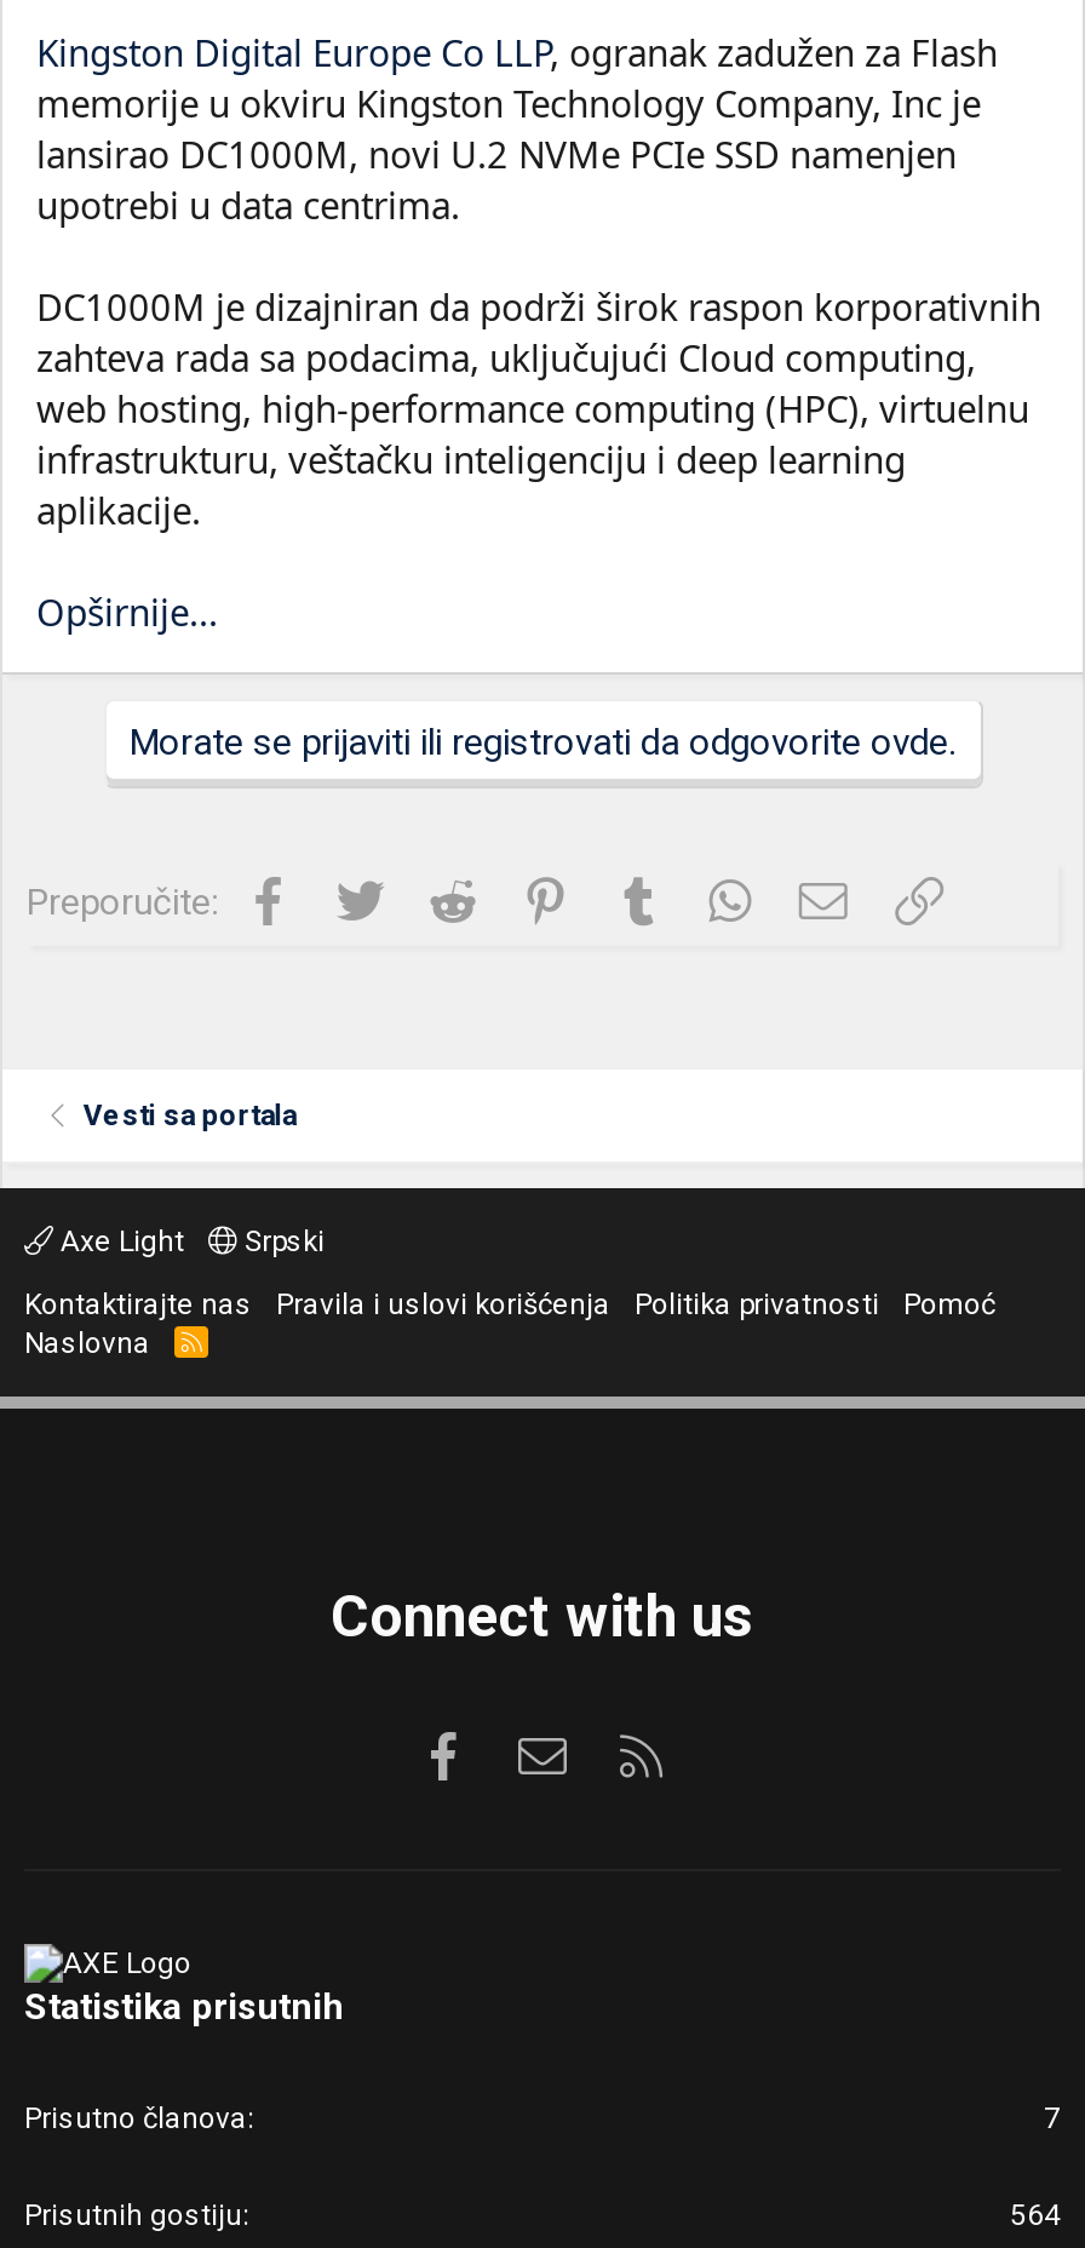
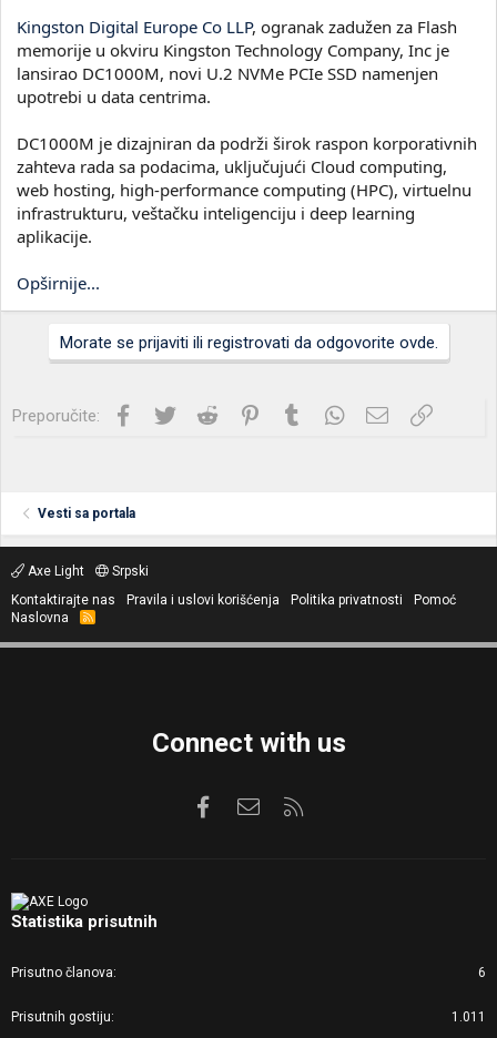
- 7
+ 6

- 564
+ 1.011
